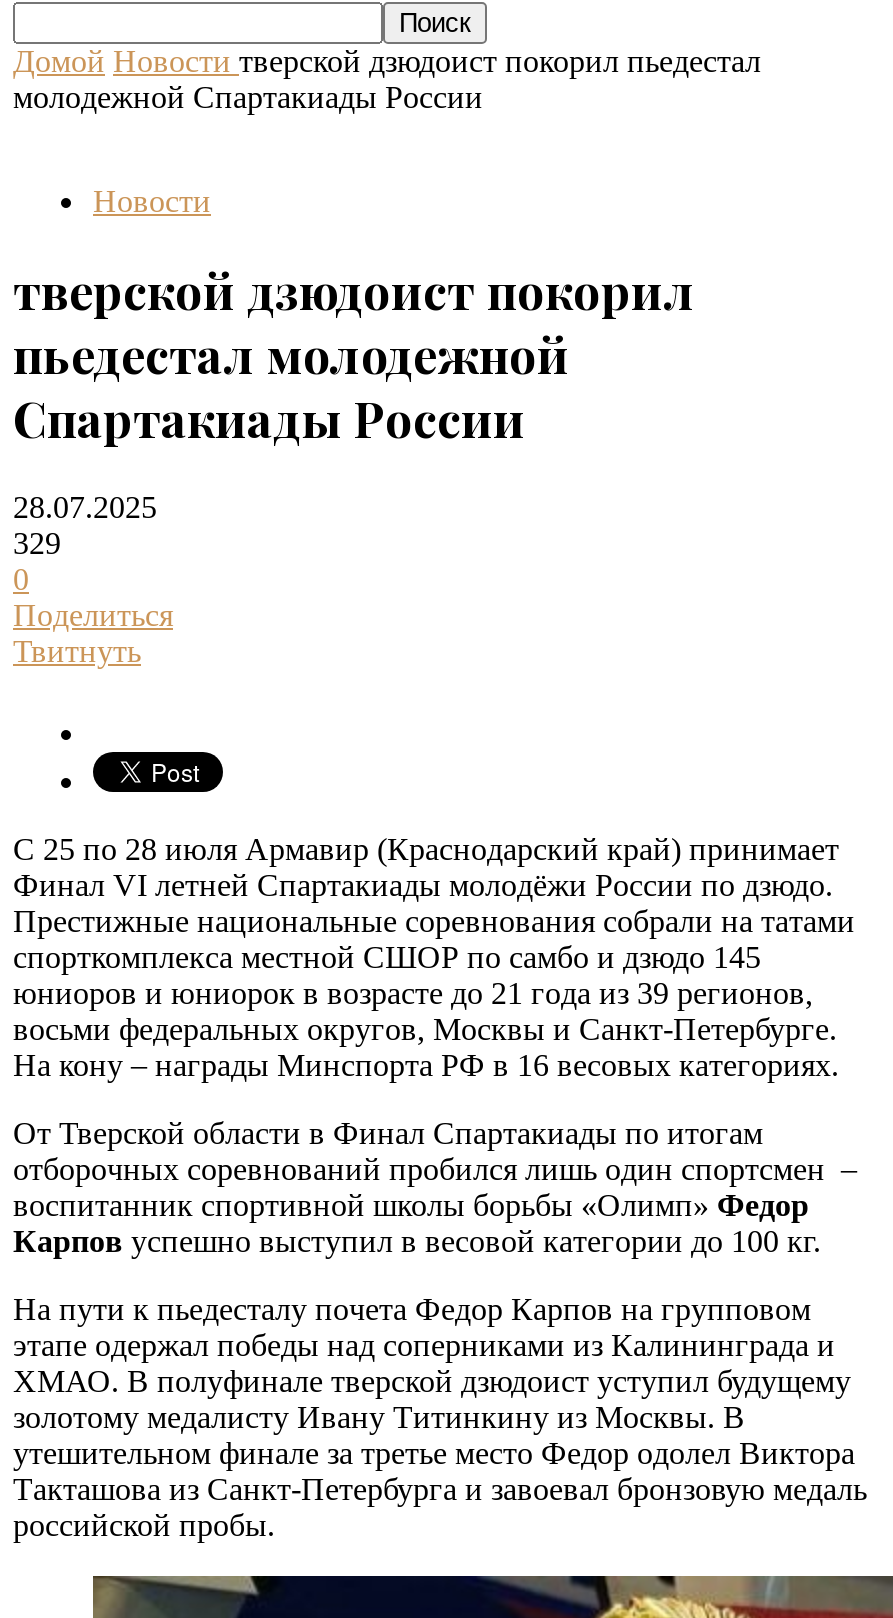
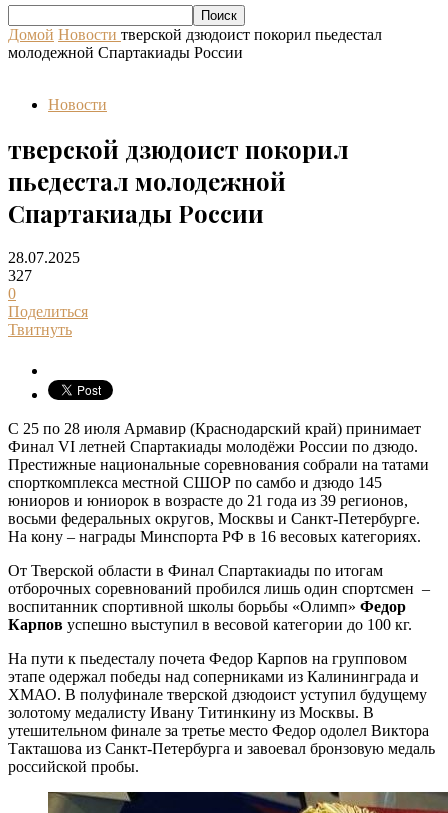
- 329
+ 327
